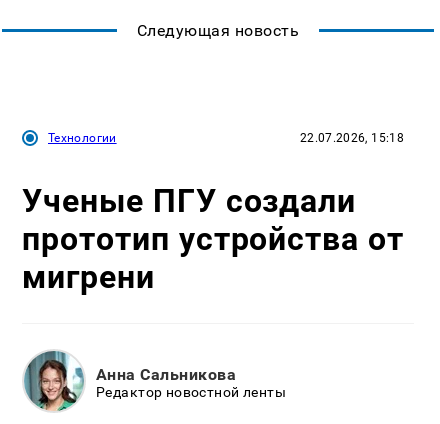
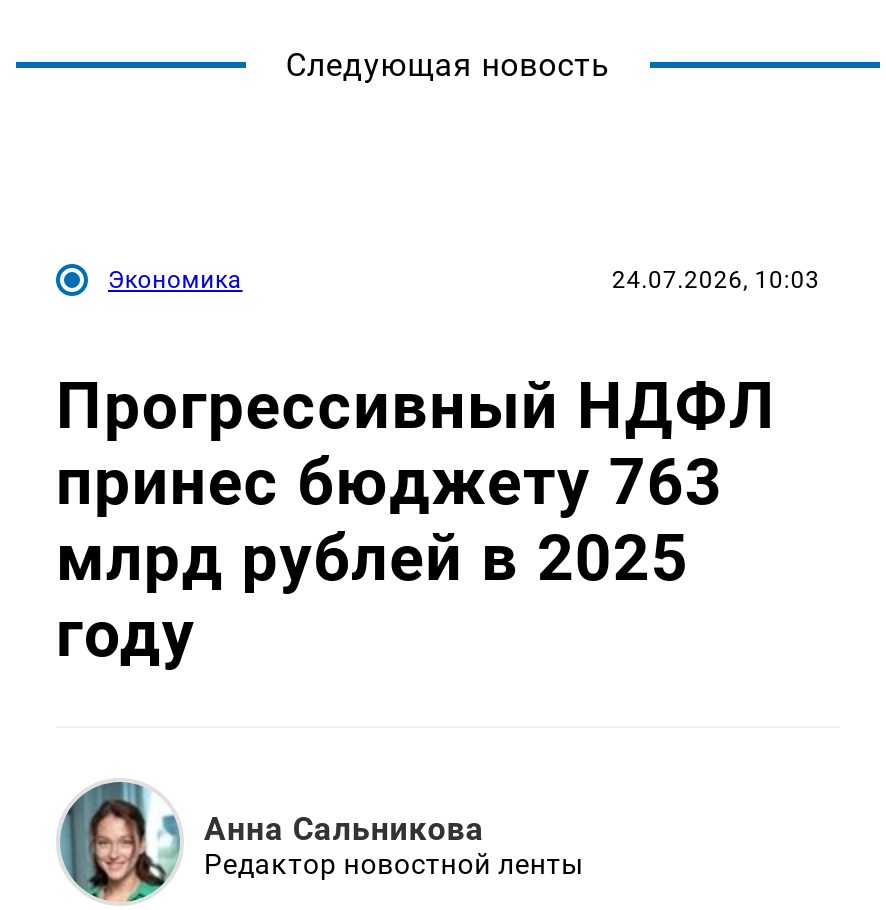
- Технологии
- 22.07.2026, 15:18
+ Экономика
+ 24.07.2026, 10:03

- Ученые ПГУ создали
- прототип устройства от
- мигрени
+ Прогрессивный НДФЛ
+ принес бюджету 763
+ млрд рублей в 2025
+ году
